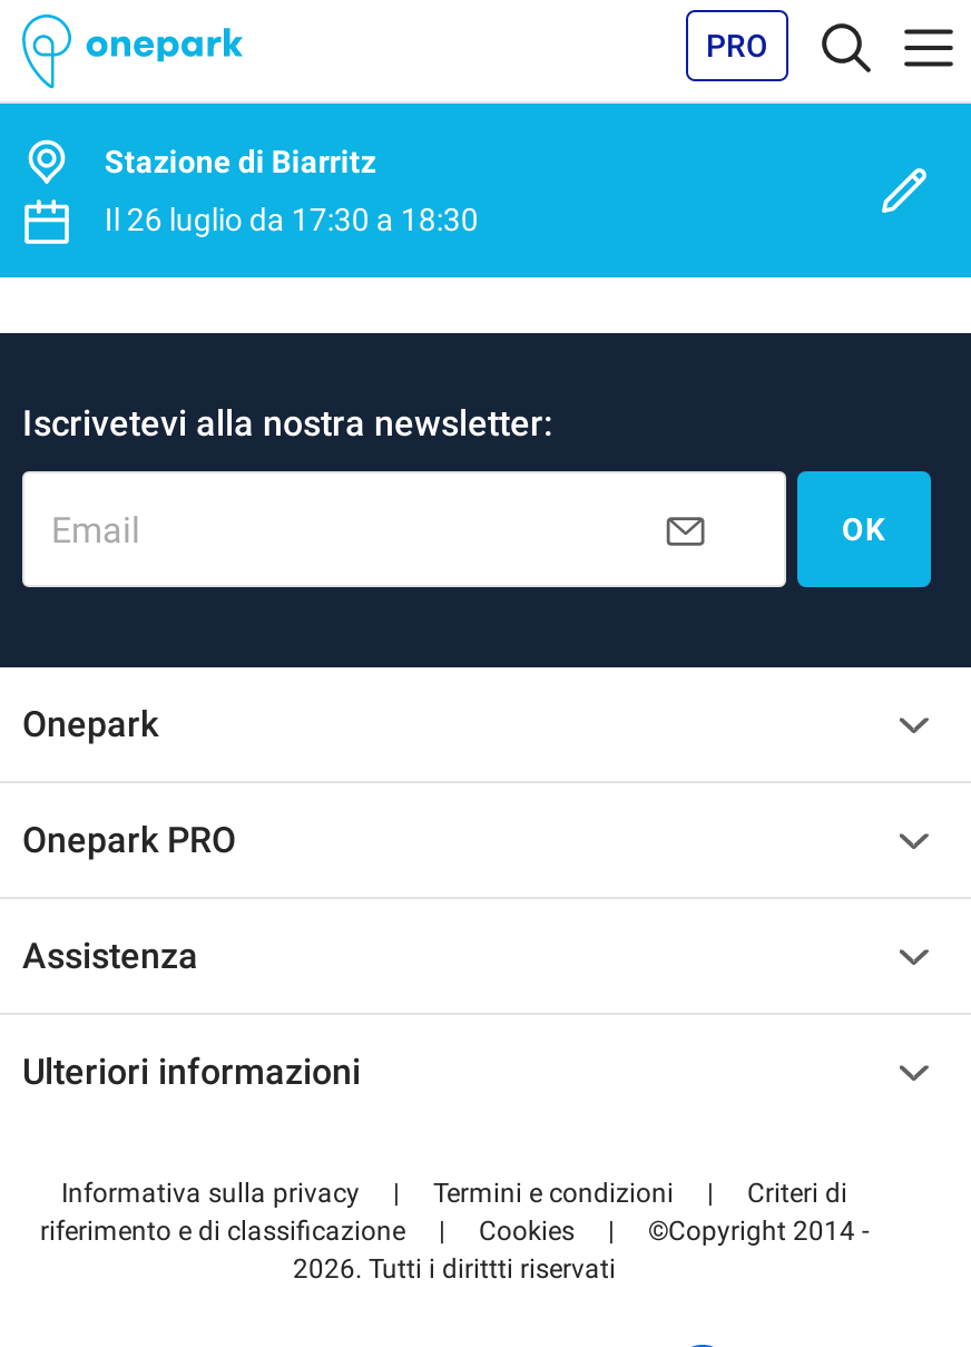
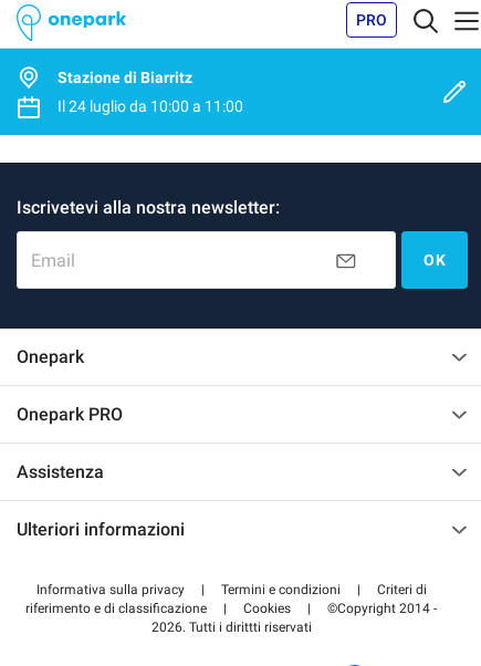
- Il 26 luglio da 17:30 a 18:30
+ Il 24 luglio da 10:00 a 11:00
